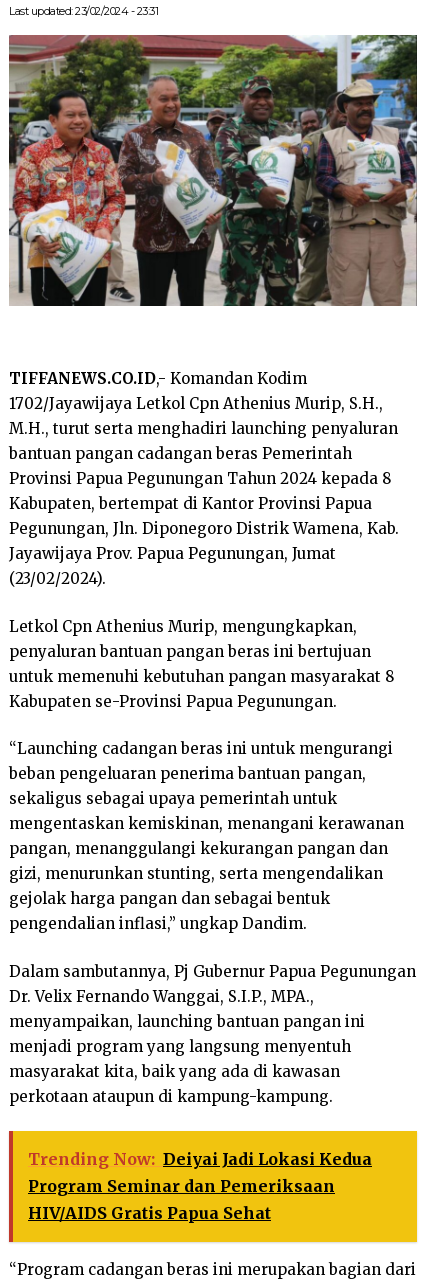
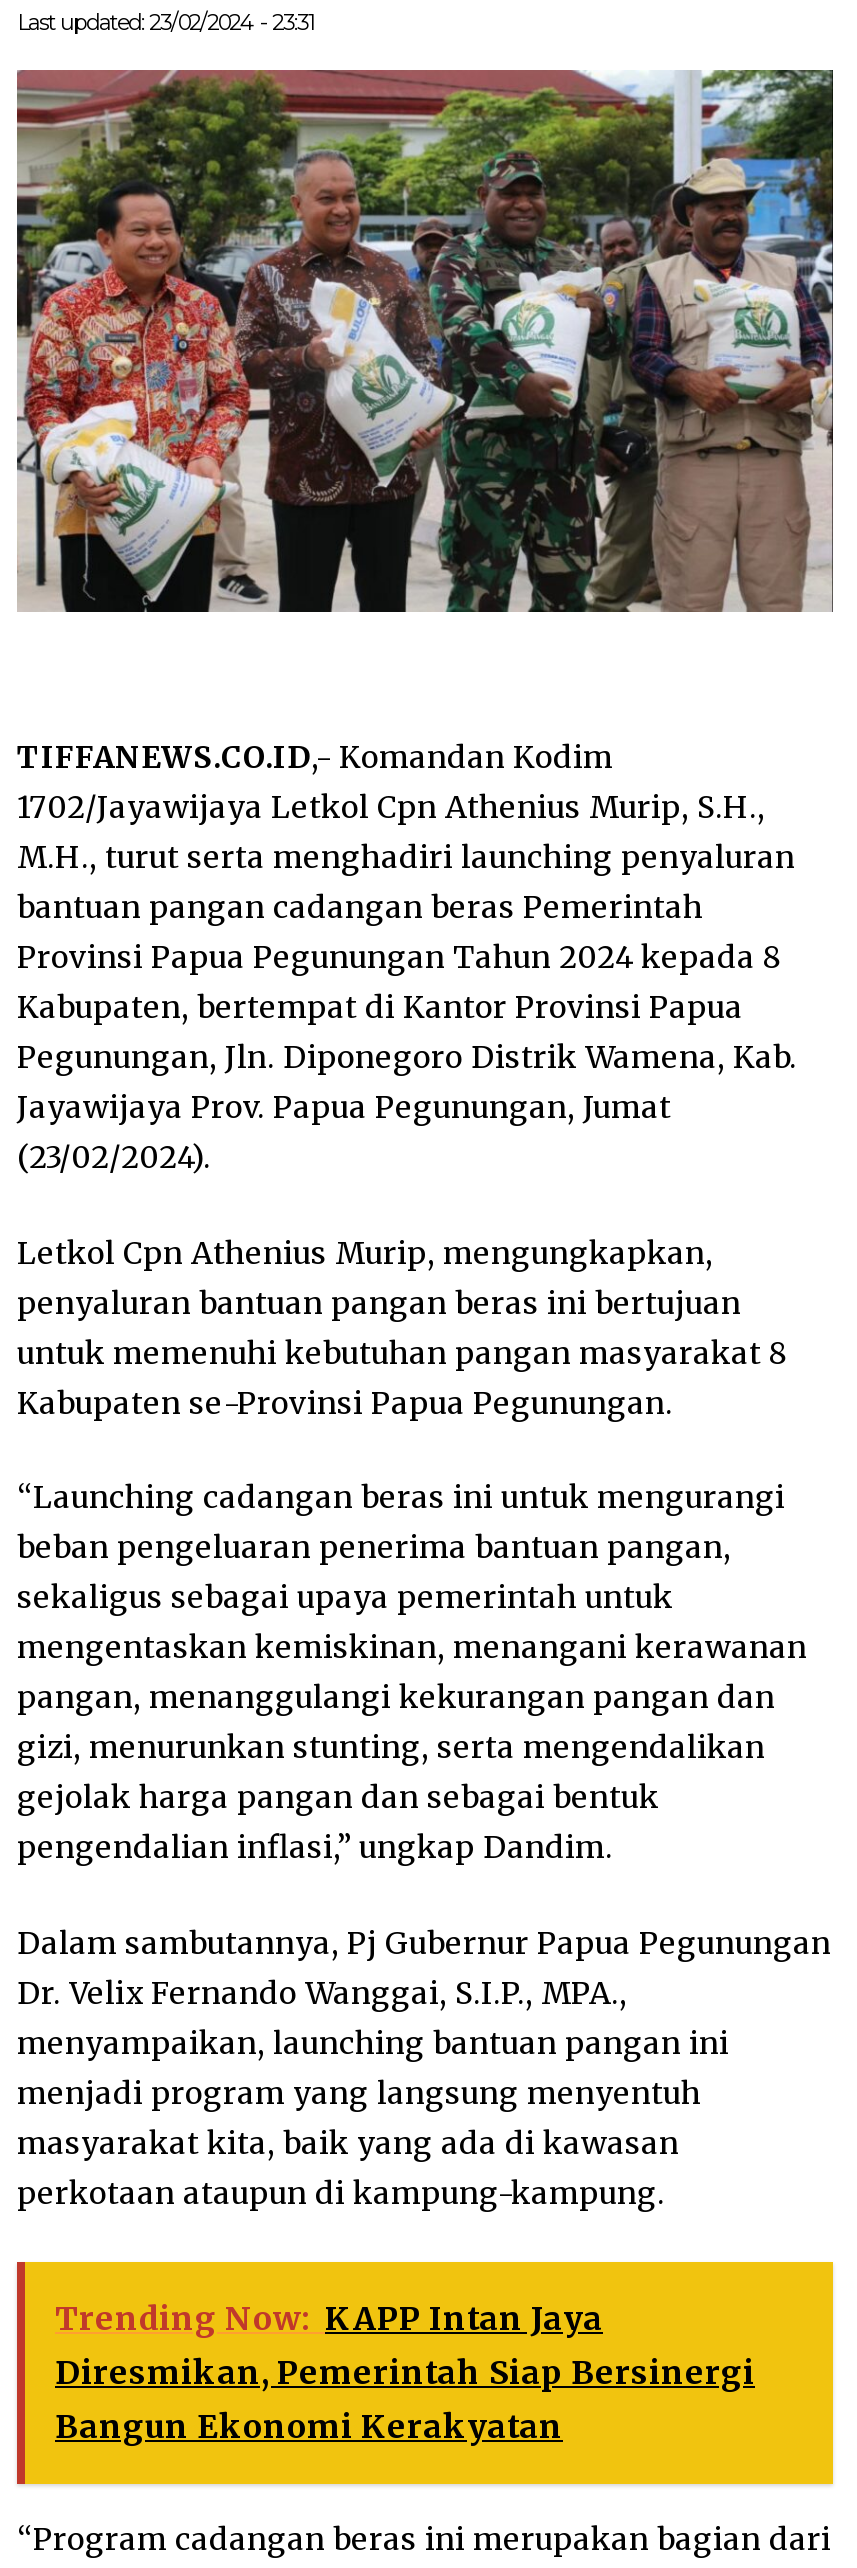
- Trending Now: Deiyai Jadi Lokasi Kedua
- Program Seminar dan Pemeriksaan
- HIV/AIDS Gratis Papua Sehat
+ Trending Now: KAPP Intan Jaya
+ Diresmikan, Pemerintah Siap Bersinergi
+ Bangun Ekonomi Kerakyatan
